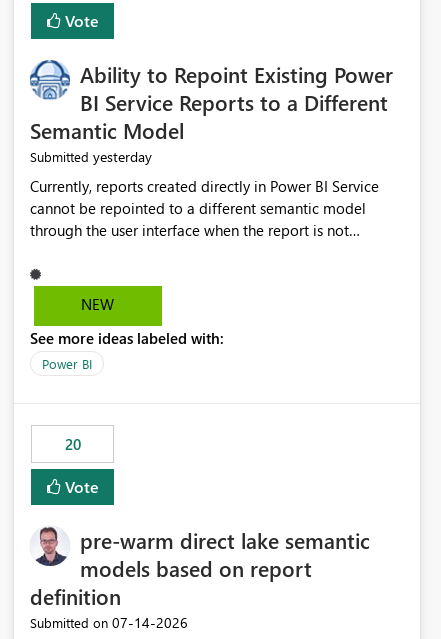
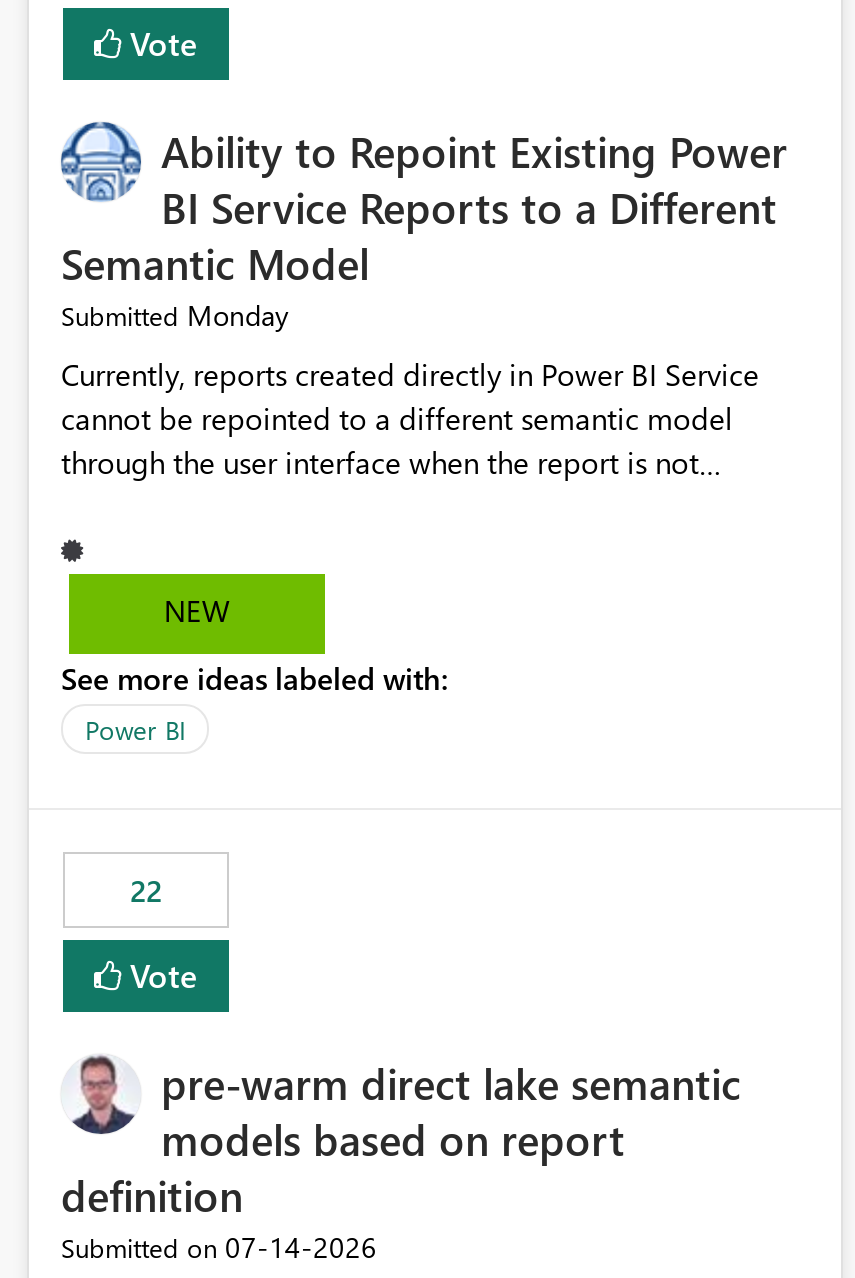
- Submitted yesterday
+ Submitted Monday

- 20
+ 22
